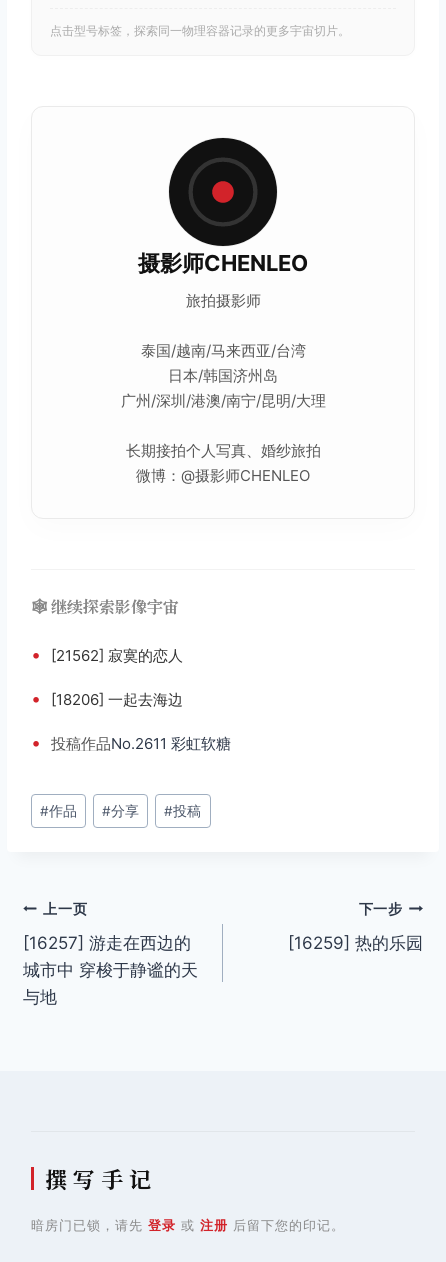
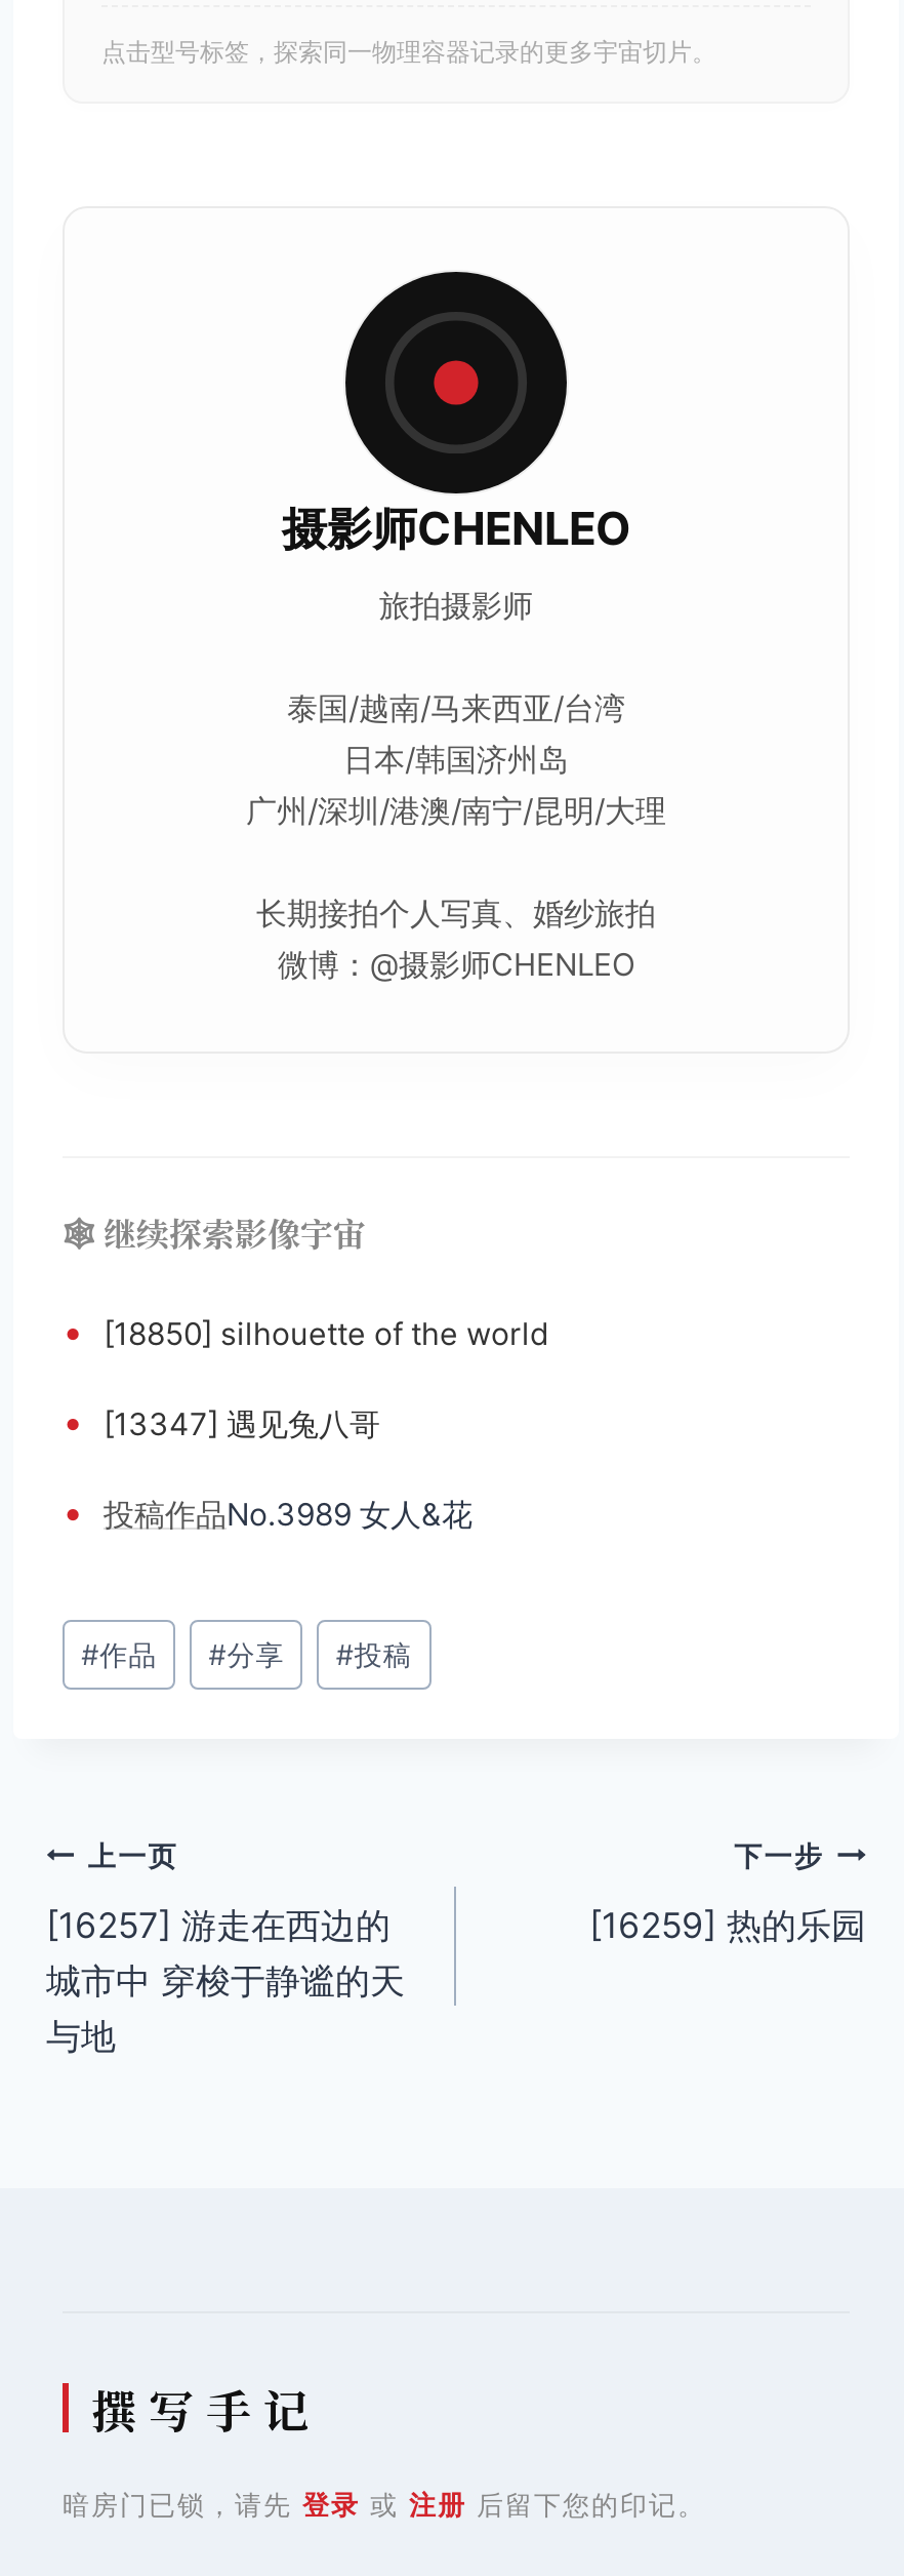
- • [21562] 寂寞的恋人
+ • [18850] silhouette of the world

- • [18206] 一起去海边
+ • [13347] 遇见兔八哥

- • 投稿作品No.2611 彩虹软糖
+ • 投稿作品No.3989 女人&花
